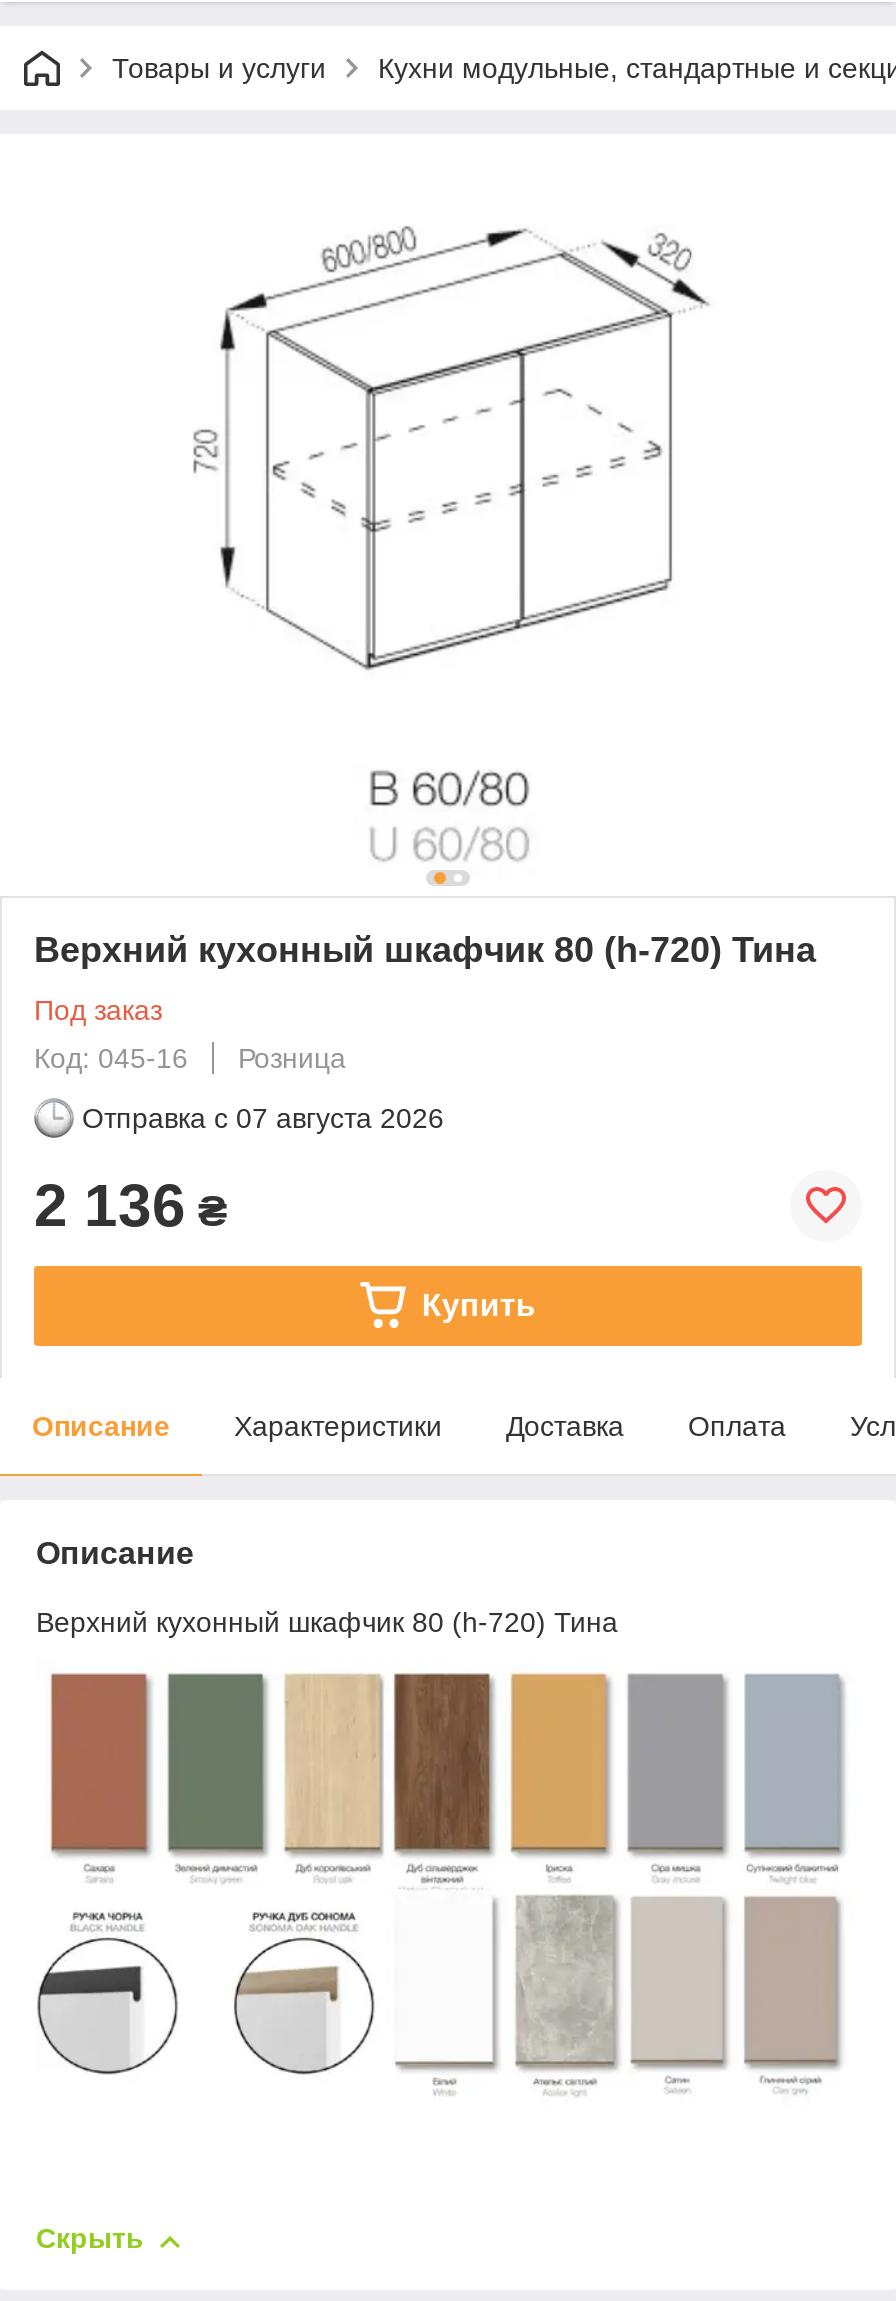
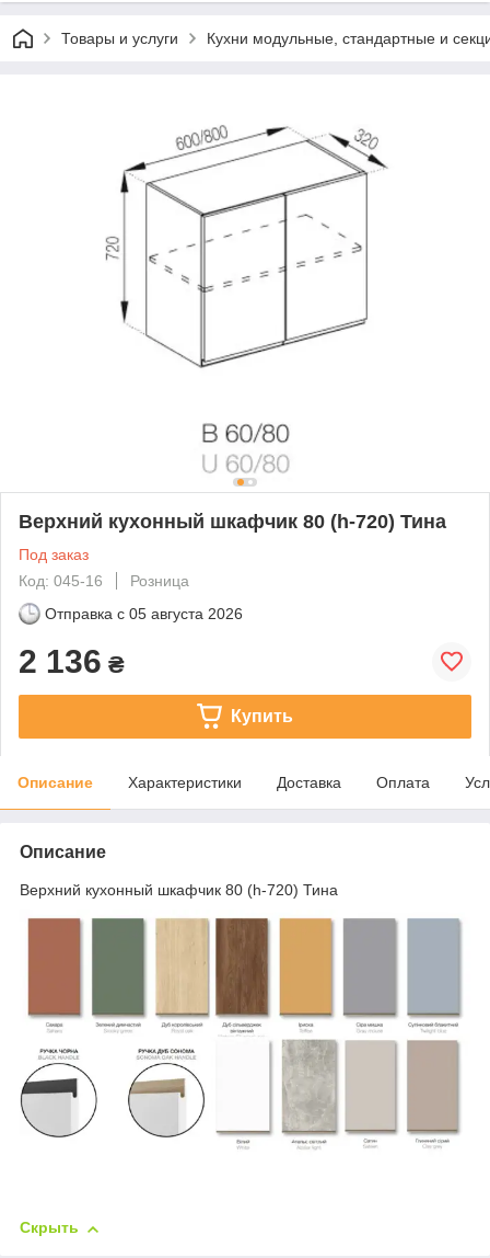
- Отправка с 07 августа 2026
+ Отправка с 05 августа 2026
